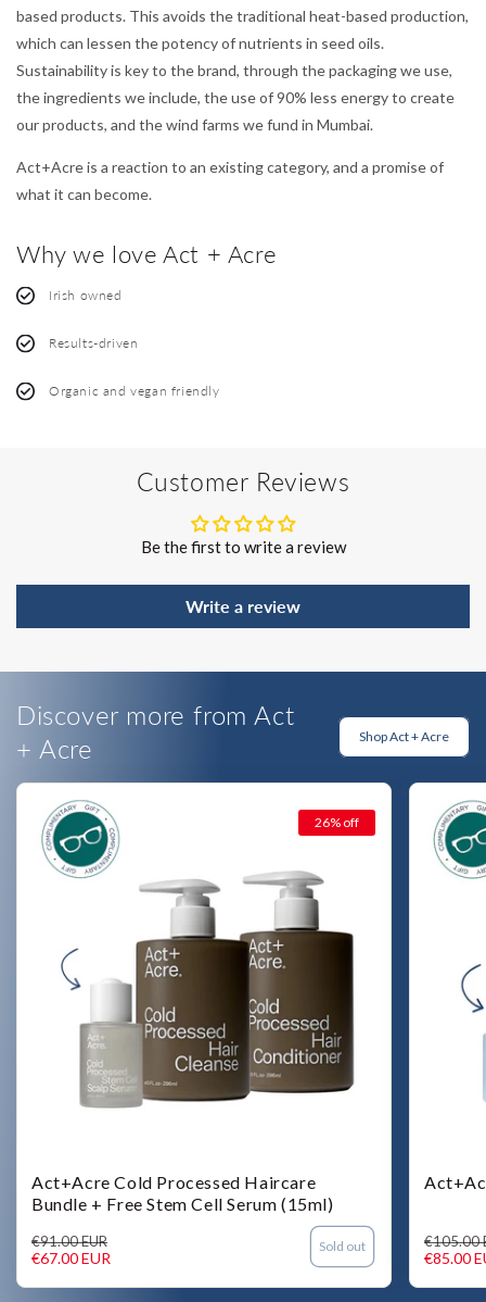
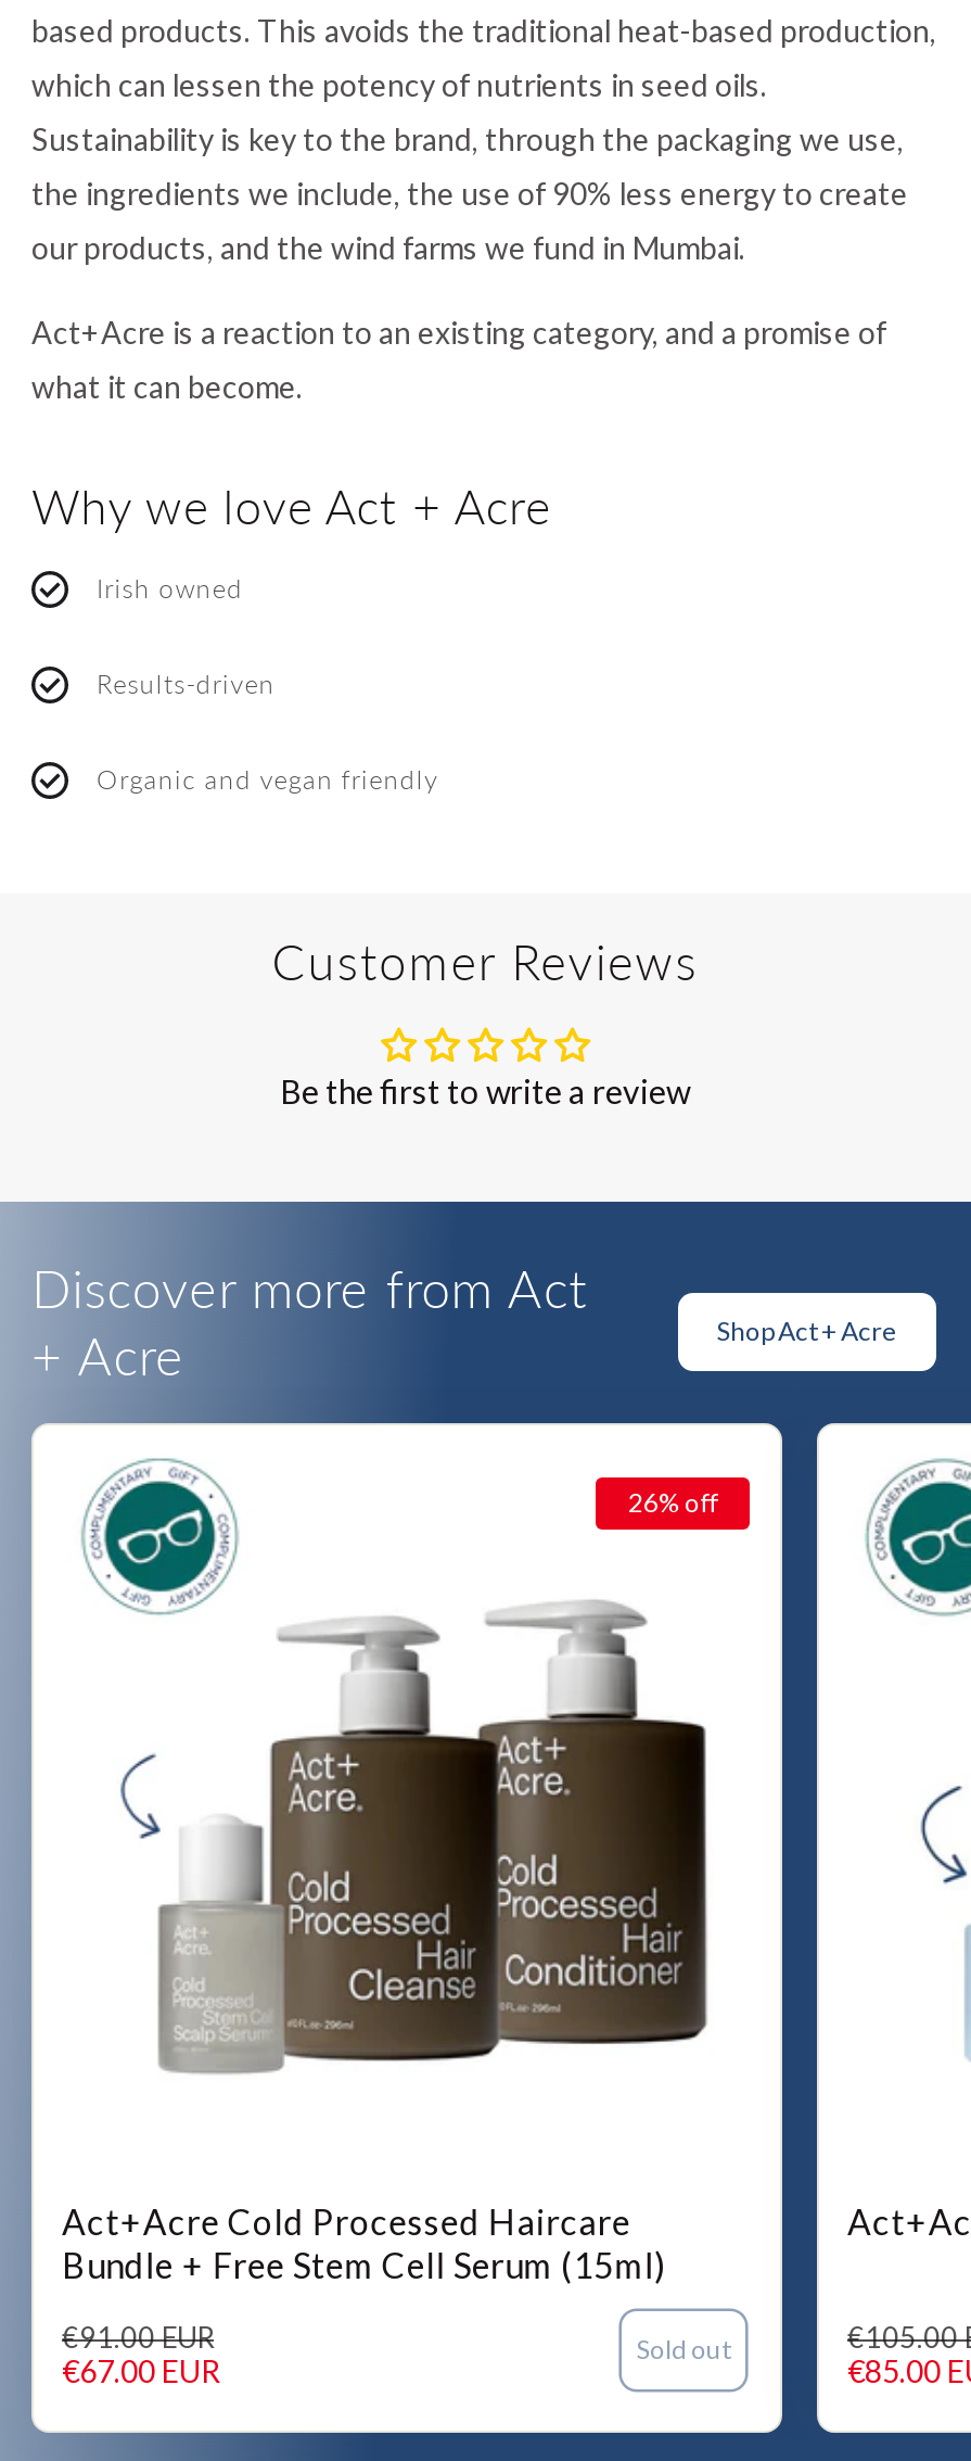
- Write a review
